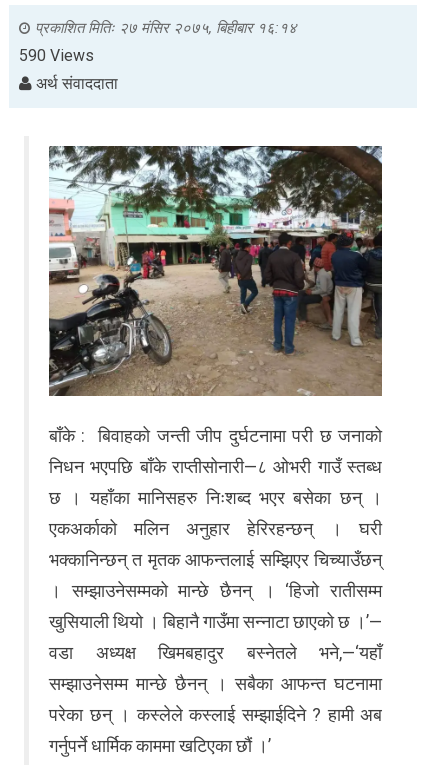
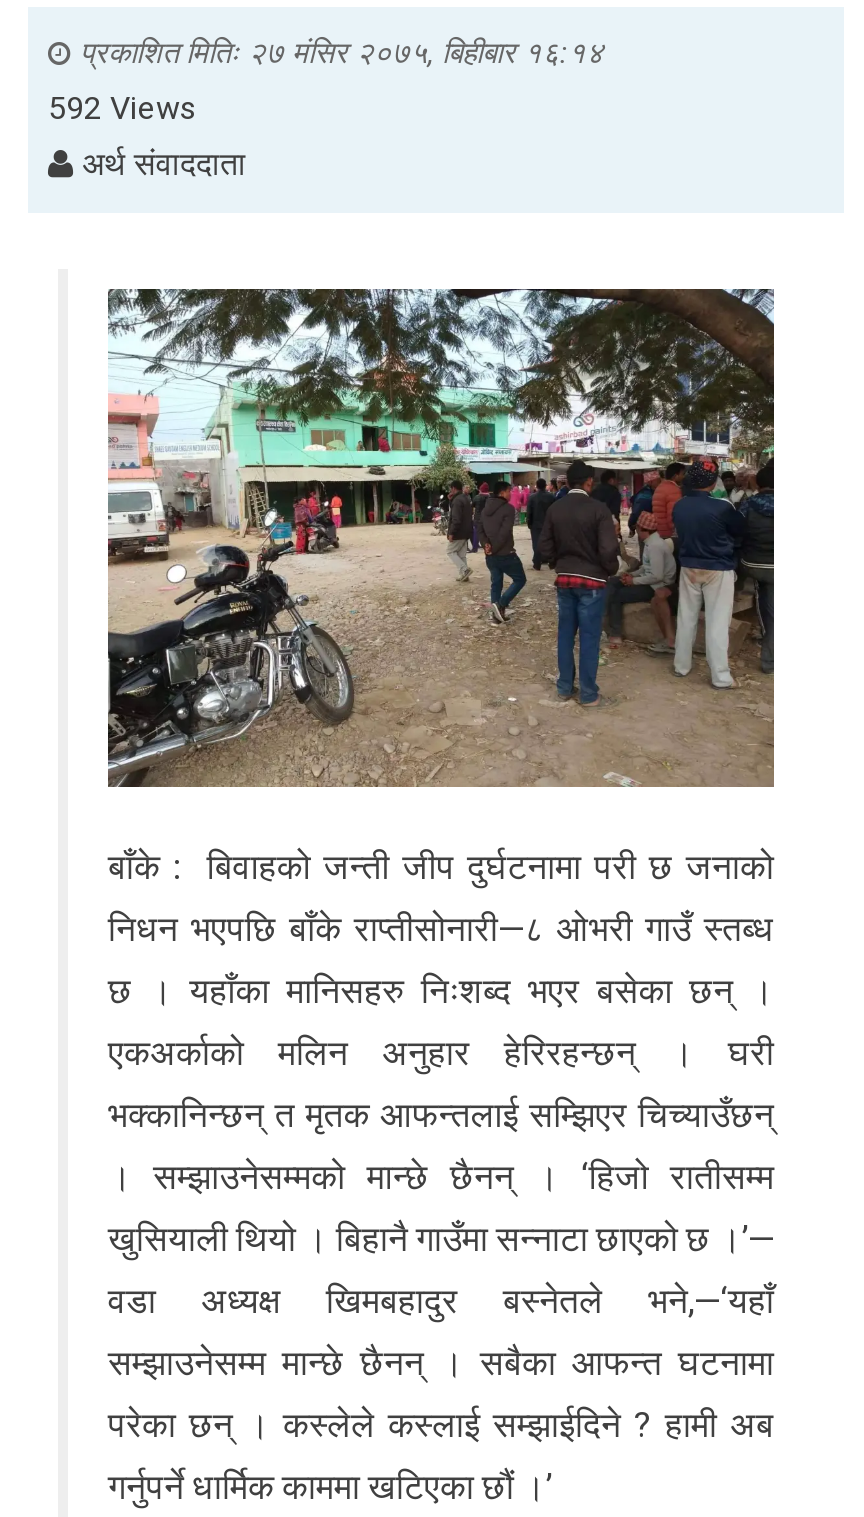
- 590 Views
+ 592 Views
